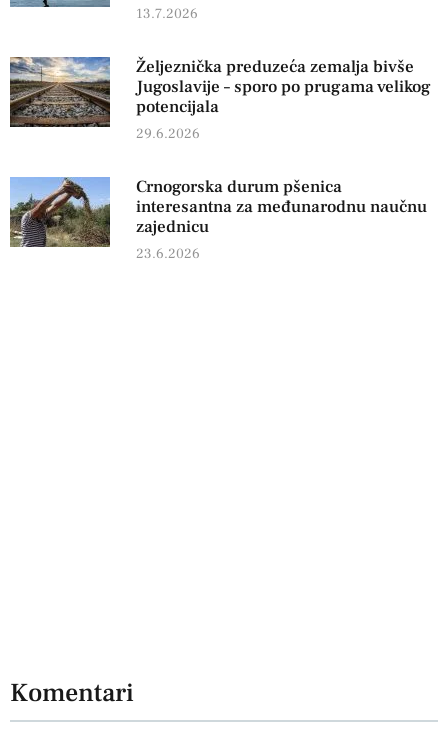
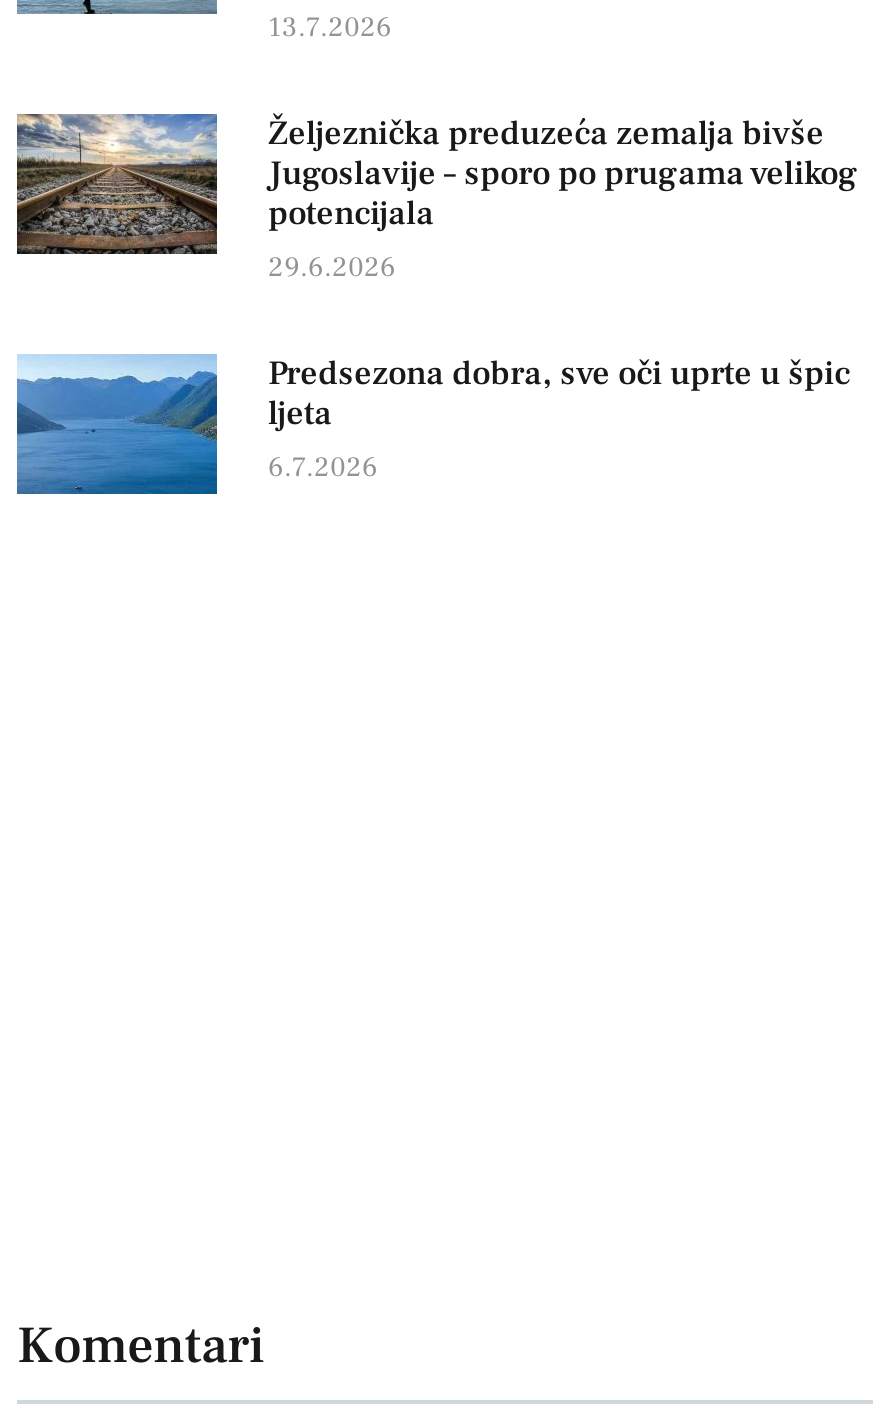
- [image]
- Crnogorska durum pšenica
- interesantna za međunarodnu naučnu
- zajednicu
- 23.6.2026
+ [image]
+ Predsezona dobra, sve oči uprte u špic
+ ljeta
+ 6.7.2026
